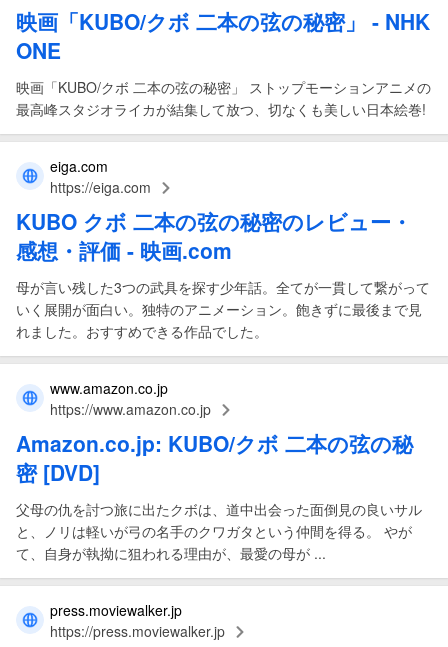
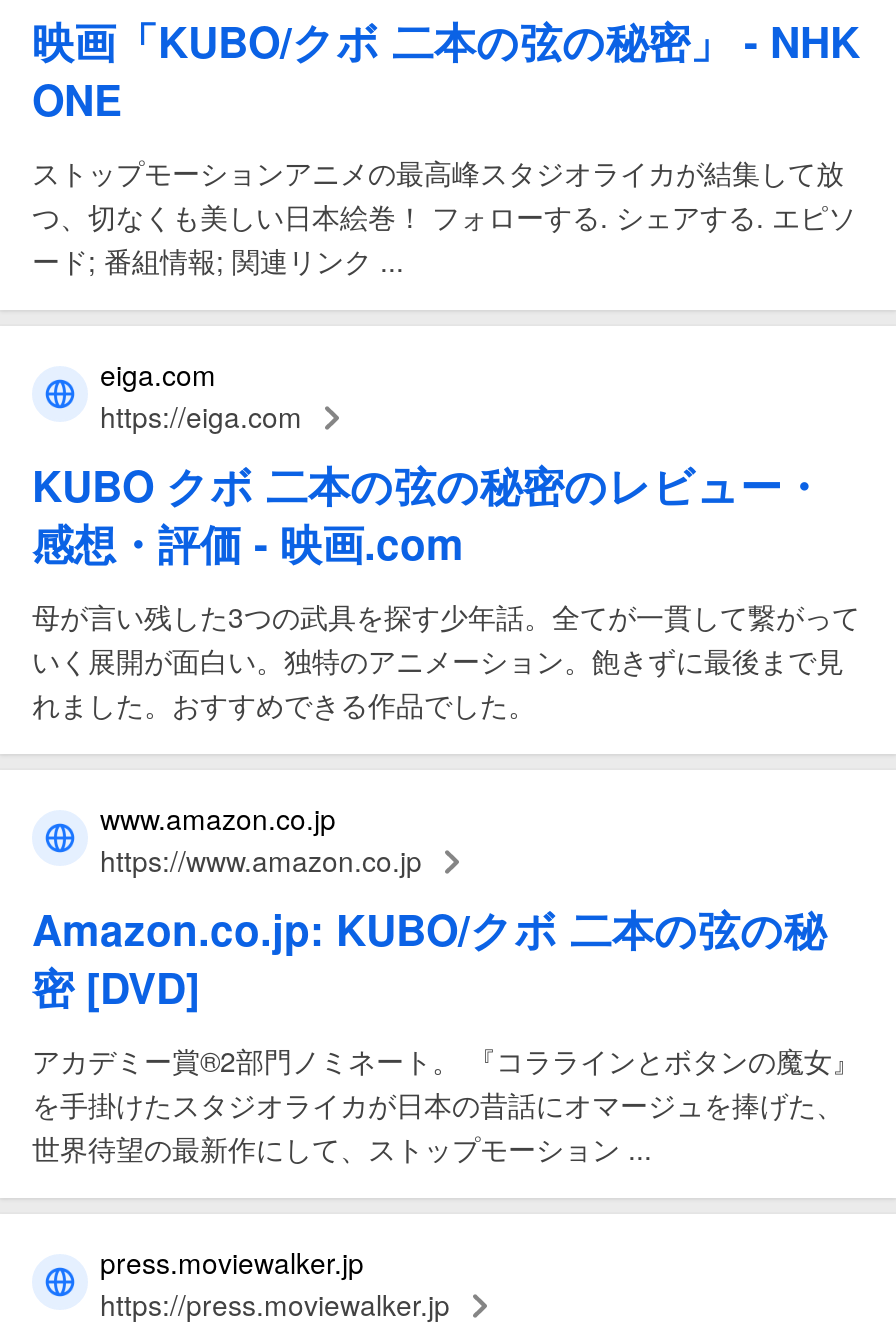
- 映画「KUBO/クボ 二本の弦の秘密」 ストップモーションアニメの
- 最高峰スタジオライカが結集して放つ、切なくも美しい日本絵巻!
+ ストップモーションアニメの最高峰スタジオライカが結集して放
+ つ、切なくも美しい日本絵巻！ フォローする. シェアする. エピソ
+ ード; 番組情報; 関連リンク ...

- 父母の仇を討つ旅に出たクボは、道中出会った面倒見の良いサル
- と、ノリは軽いが弓の名手のクワガタという仲間を得る。 やが
- て、自身が執拗に狙われる理由が、最愛の母が ...
+ アカデミー賞®2部門ノミネート。 『コララインとボタンの魔女』
+ を手掛けたスタジオライカが日本の昔話にオマージュを捧げた、
+ 世界待望の最新作にして、ストップモーション ...
